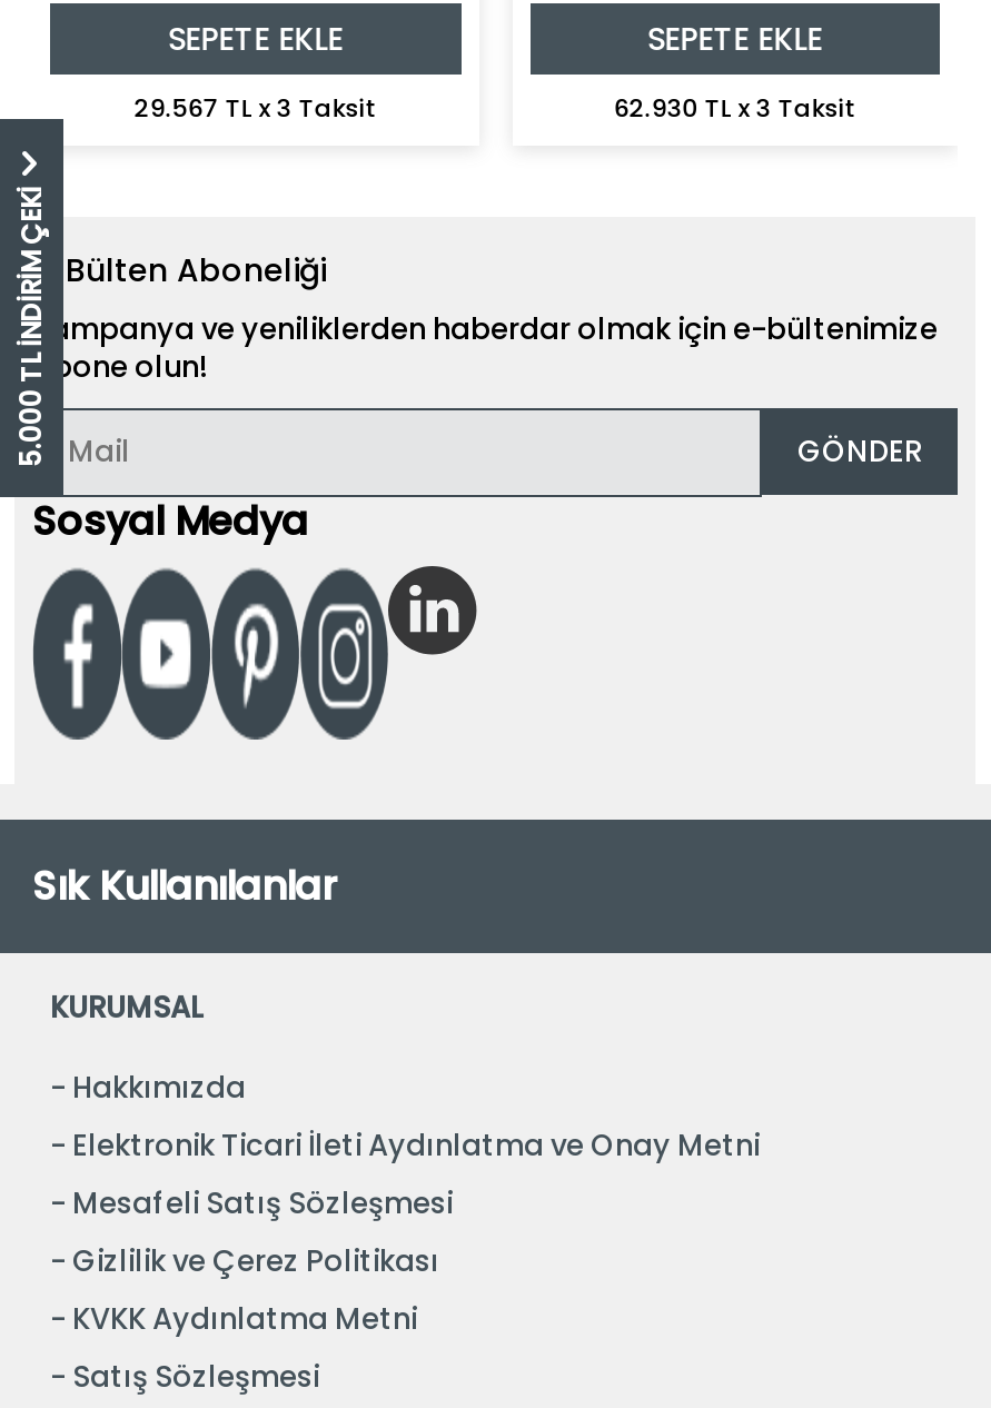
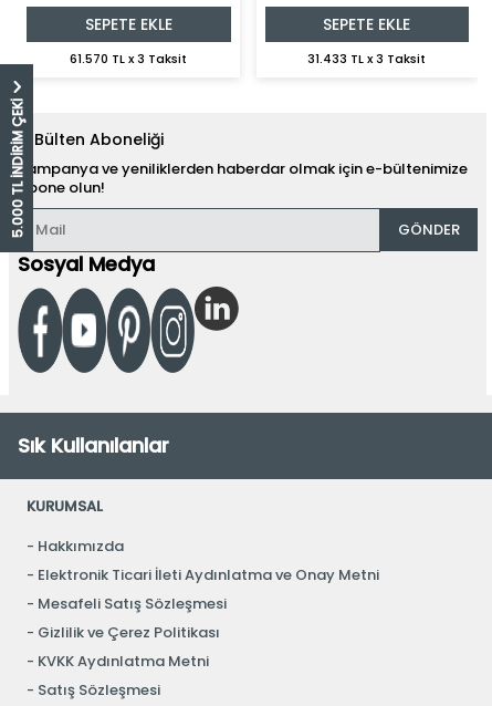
- 29.567 TL x 3 Taksit
+ 61.570 TL x 3 Taksit

- 62.930 TL x 3 Taksit
+ 31.433 TL x 3 Taksit
